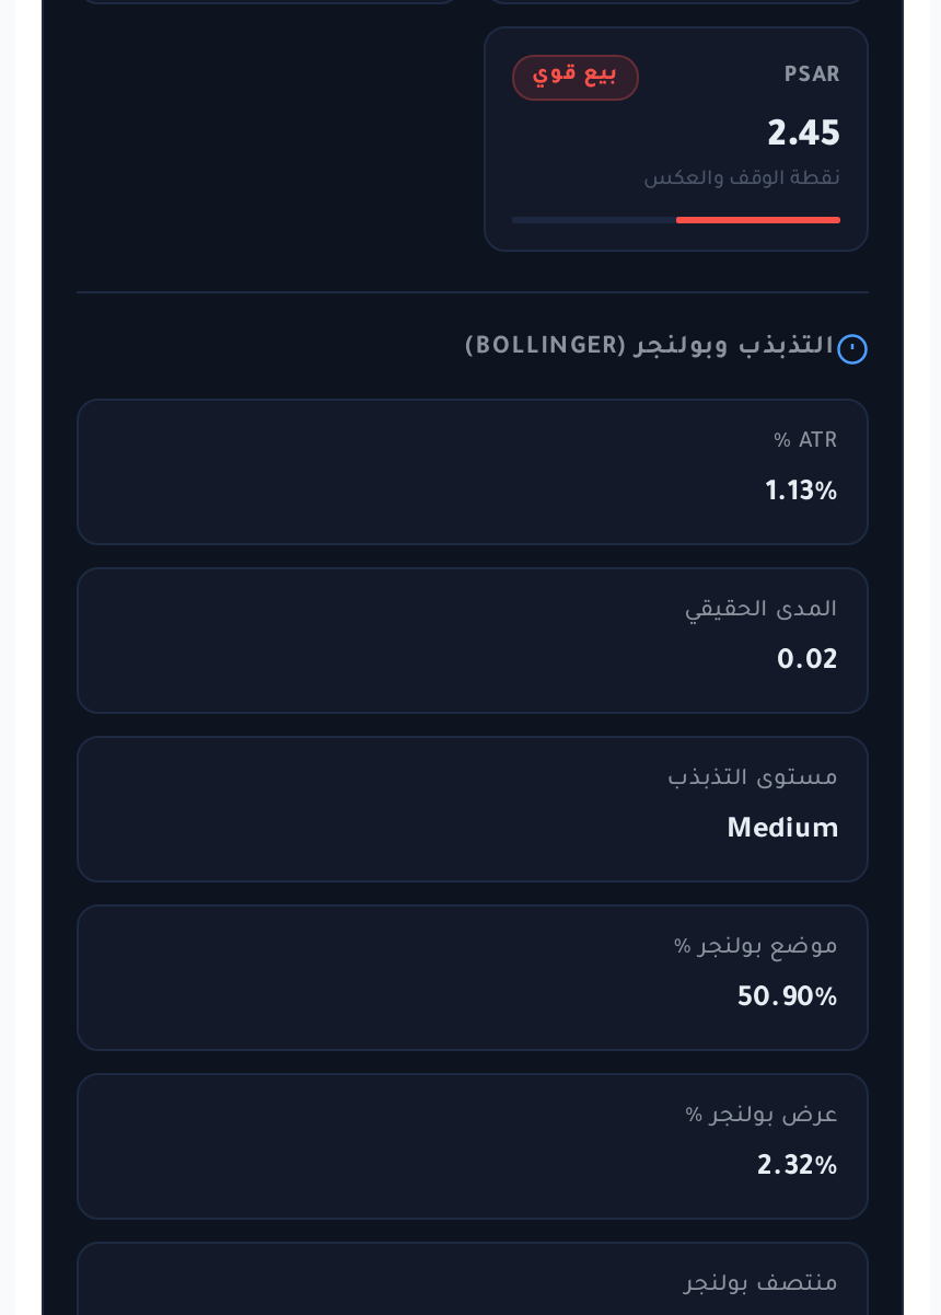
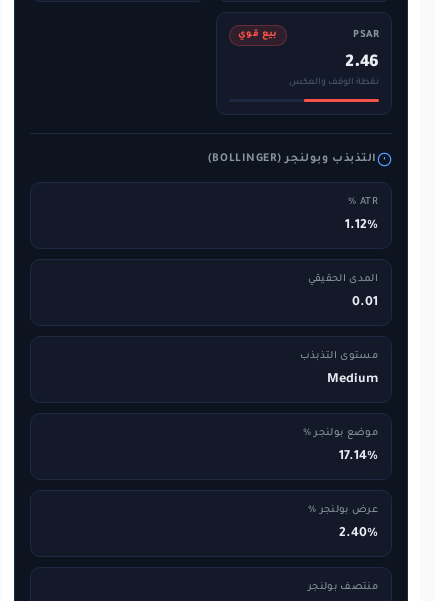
- 2.45
+ 2.46

- 1.13%
+ 1.12%

- 0.02
+ 0.01

- 50.90%
+ 17.14%

- 2.32%
+ 2.40%
